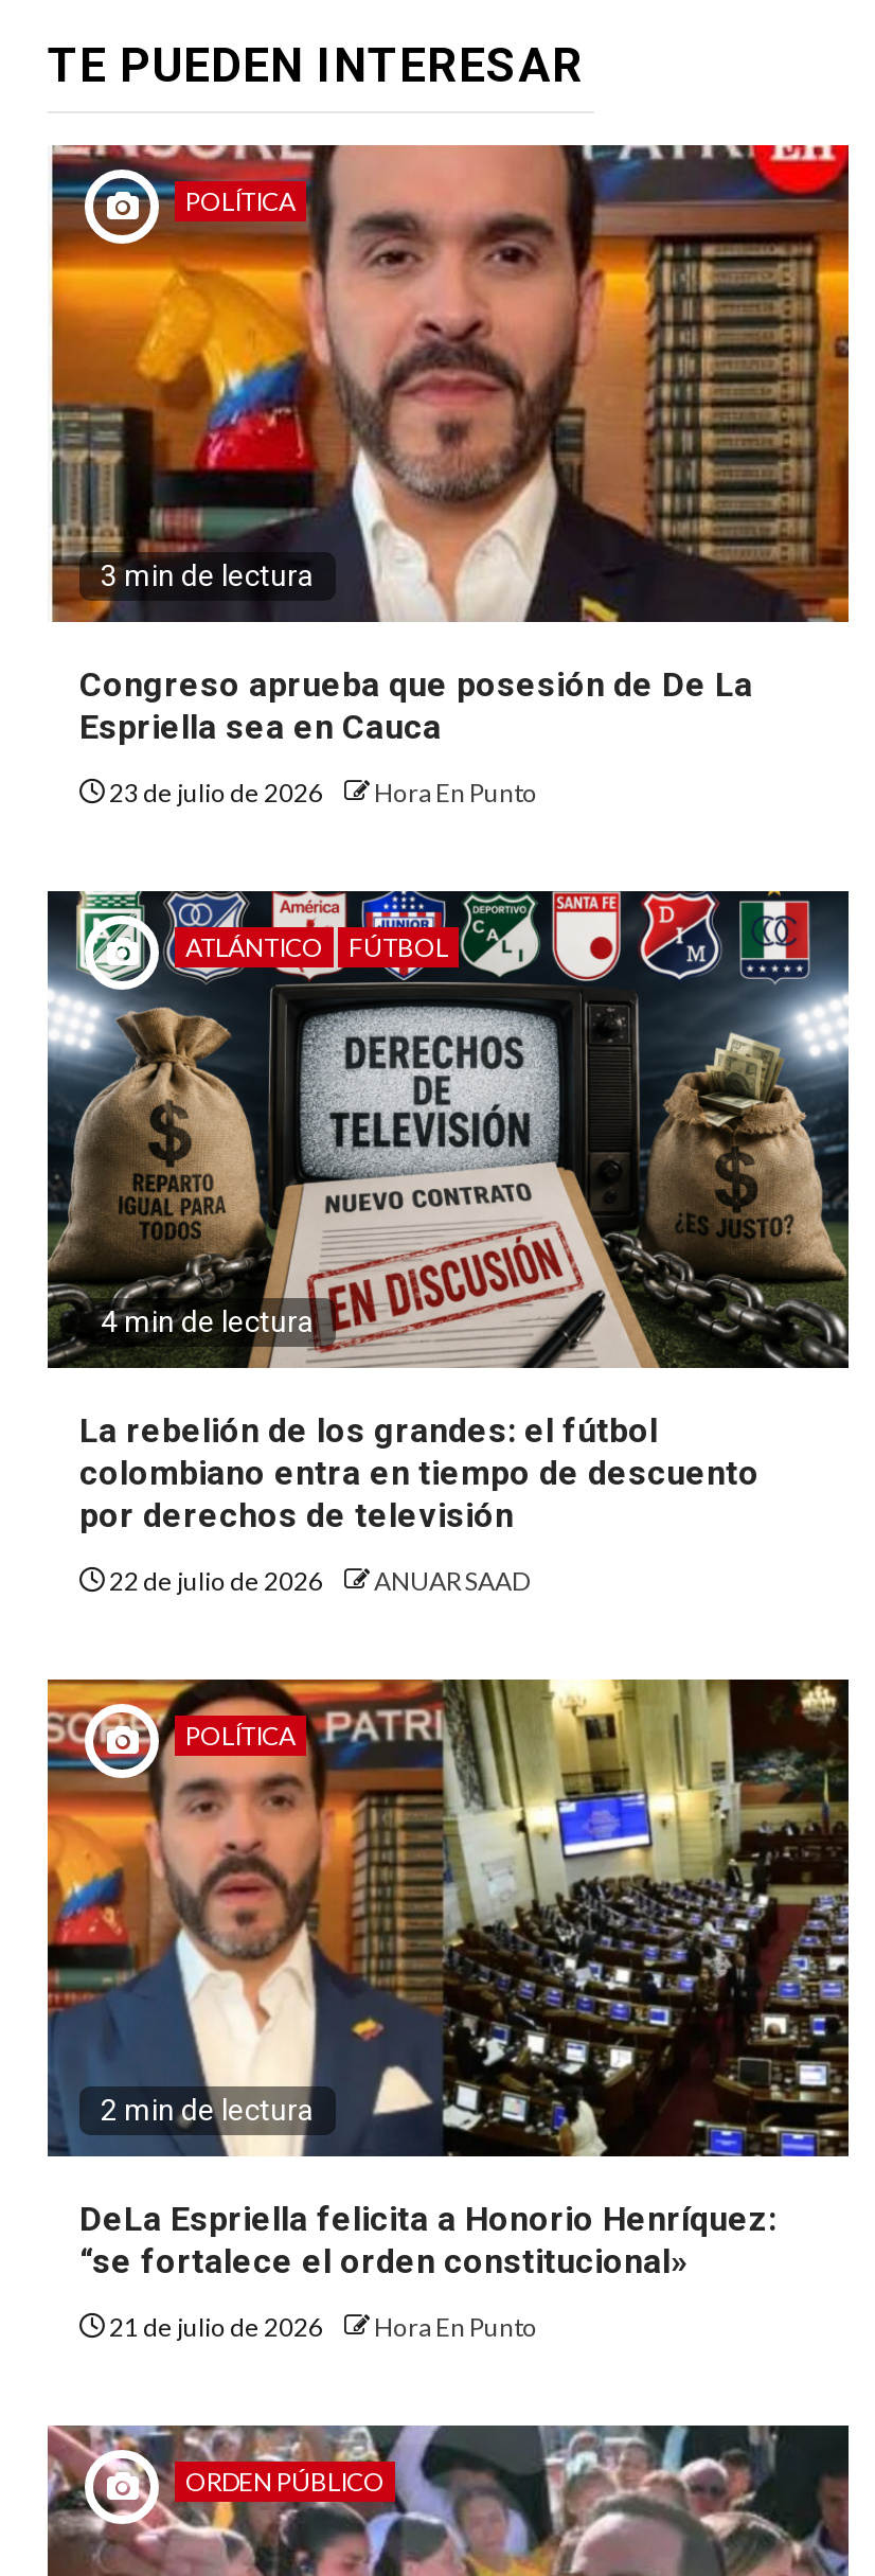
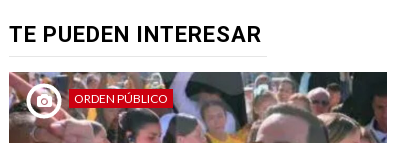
- [image]
- POLÍTICA

- 3 min de lectura
- Congreso aprueba que posesión de De La
- Espriella sea en Cauca
- 23 de julio de 2026
- Hora En Punto

- [image]
- ATLÁNTICO
- FÚTBOL

- 4 min de lectura
- La rebelión de los grandes: el fútbol
- colombiano entra en tiempo de descuento
- por derechos de televisión
- 22 de julio de 2026
- ANUAR SAAD

- [image]
- POLÍTICA

- 2 min de lectura
- DeLa Espriella felicita a Honorio Henríquez:
- “se fortalece el orden constitucional»
- 21 de julio de 2026
- Hora En Punto
